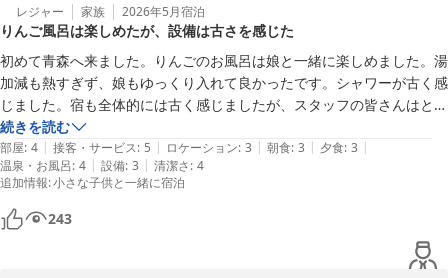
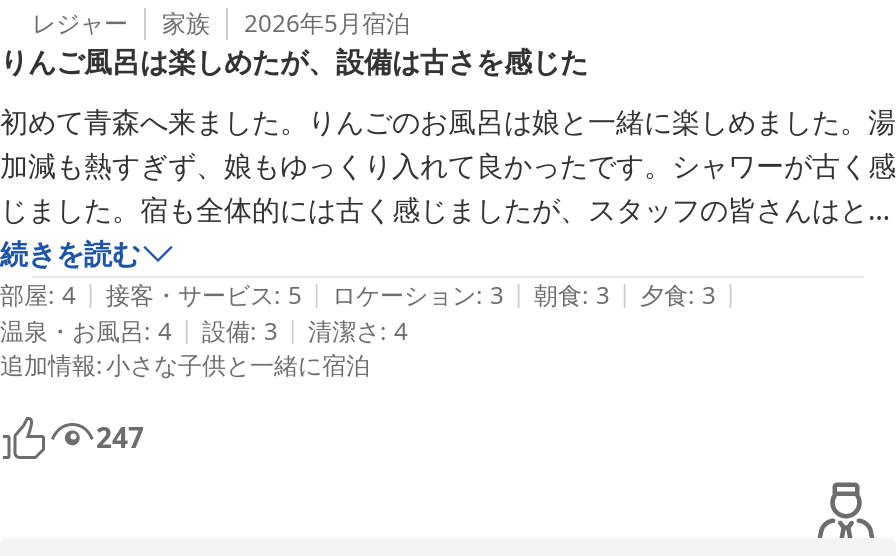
- 243
+ 247
